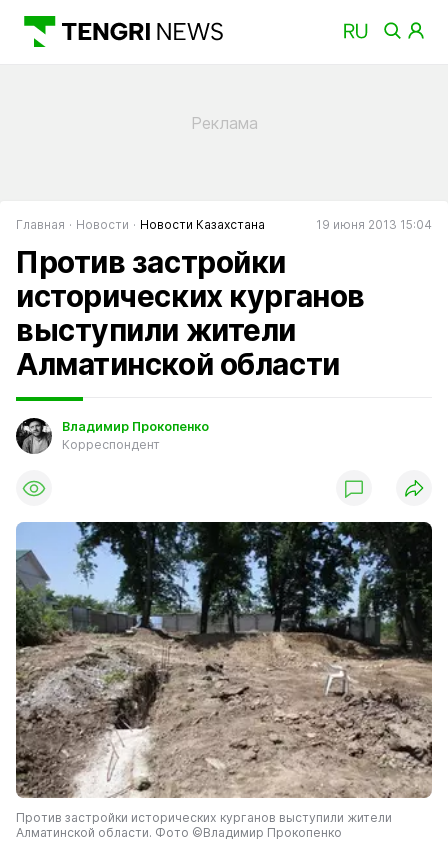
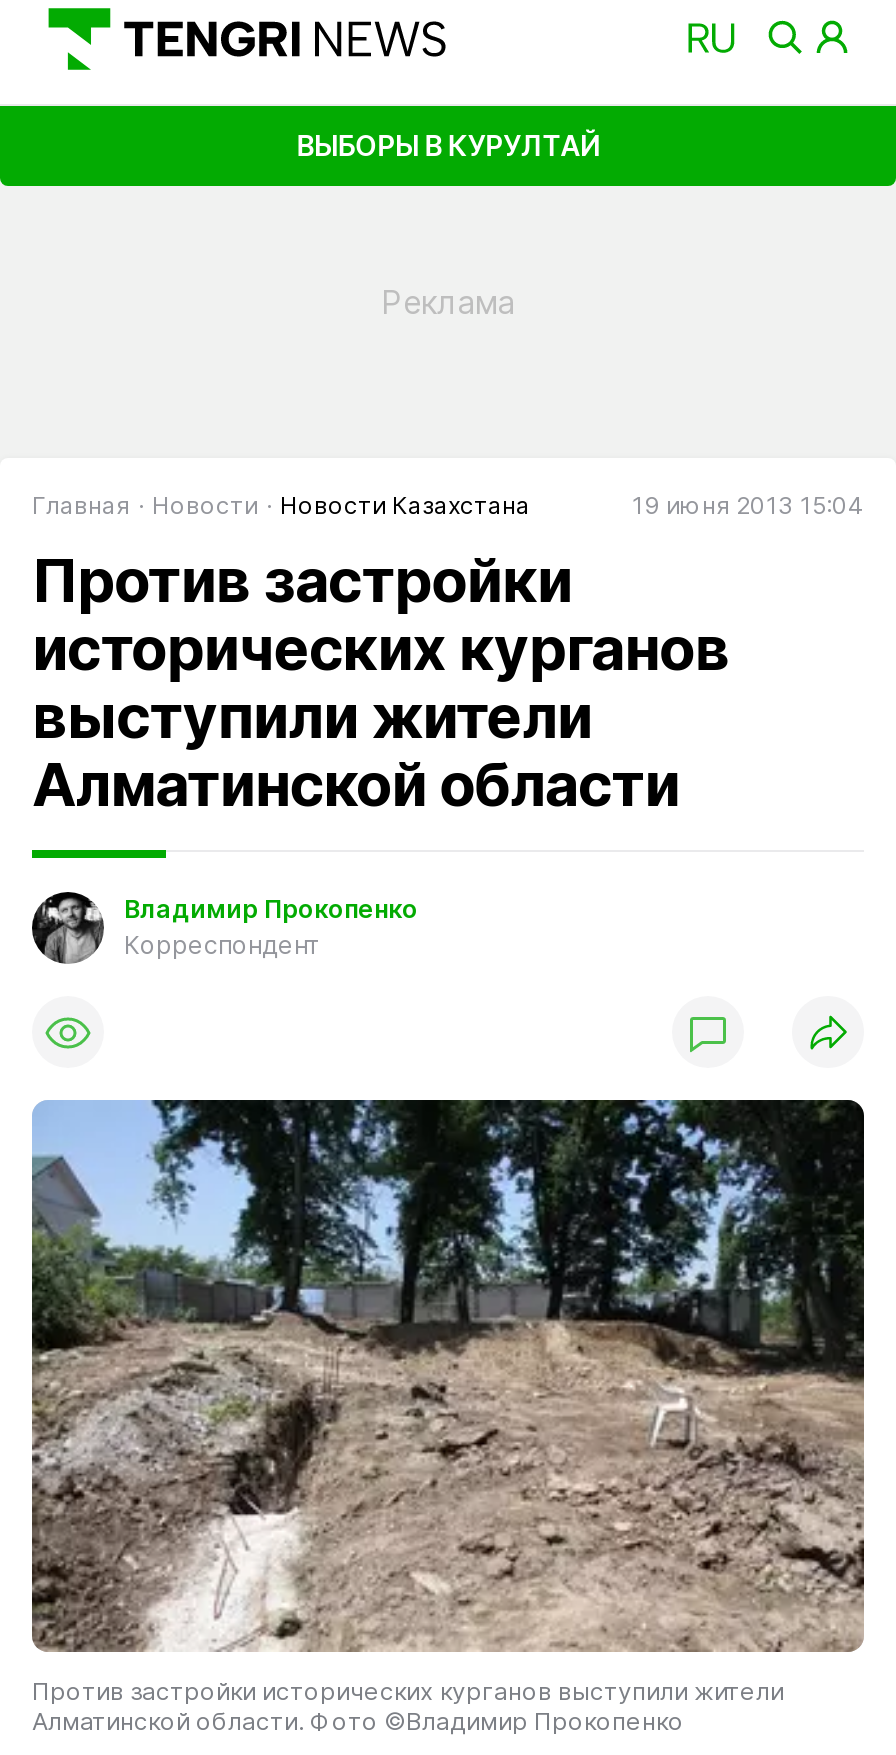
+ ВЫБОРЫ В КУРУЛТАЙ
